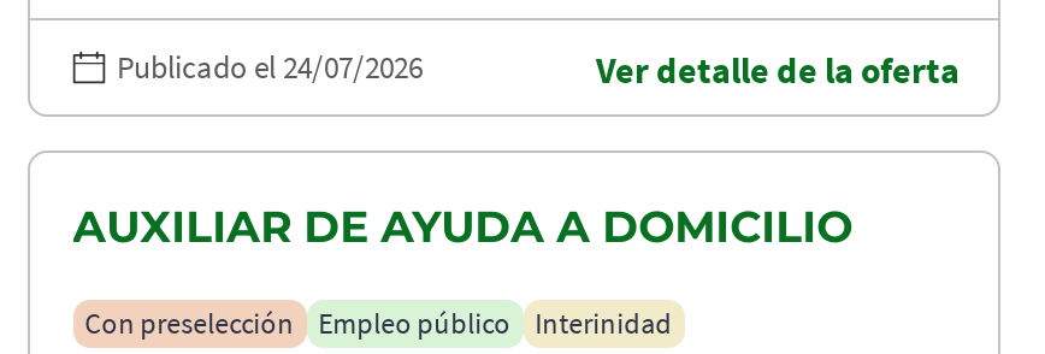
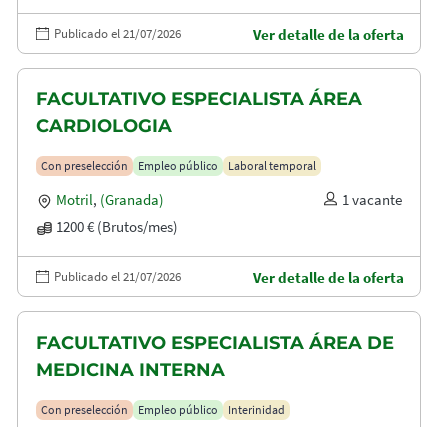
- Publicado el 24/07/2026
+ Publicado el 21/07/2026

- AUXILIAR DE AYUDA A DOMICILIO
+ FACULTATIVO ESPECIALISTA ÁREA
+ CARDIOLOGIA
+ Con preselección
+ Empleo público
+ Laboral temporal
+ Motril, (Granada)
+ 1 vacante
+ 1200 € (Brutos/mes)
+ Publicado el 21/07/2026
+ Ver detalle de la oferta
+ FACULTATIVO ESPECIALISTA ÁREA DE
+ MEDICINA INTERNA
